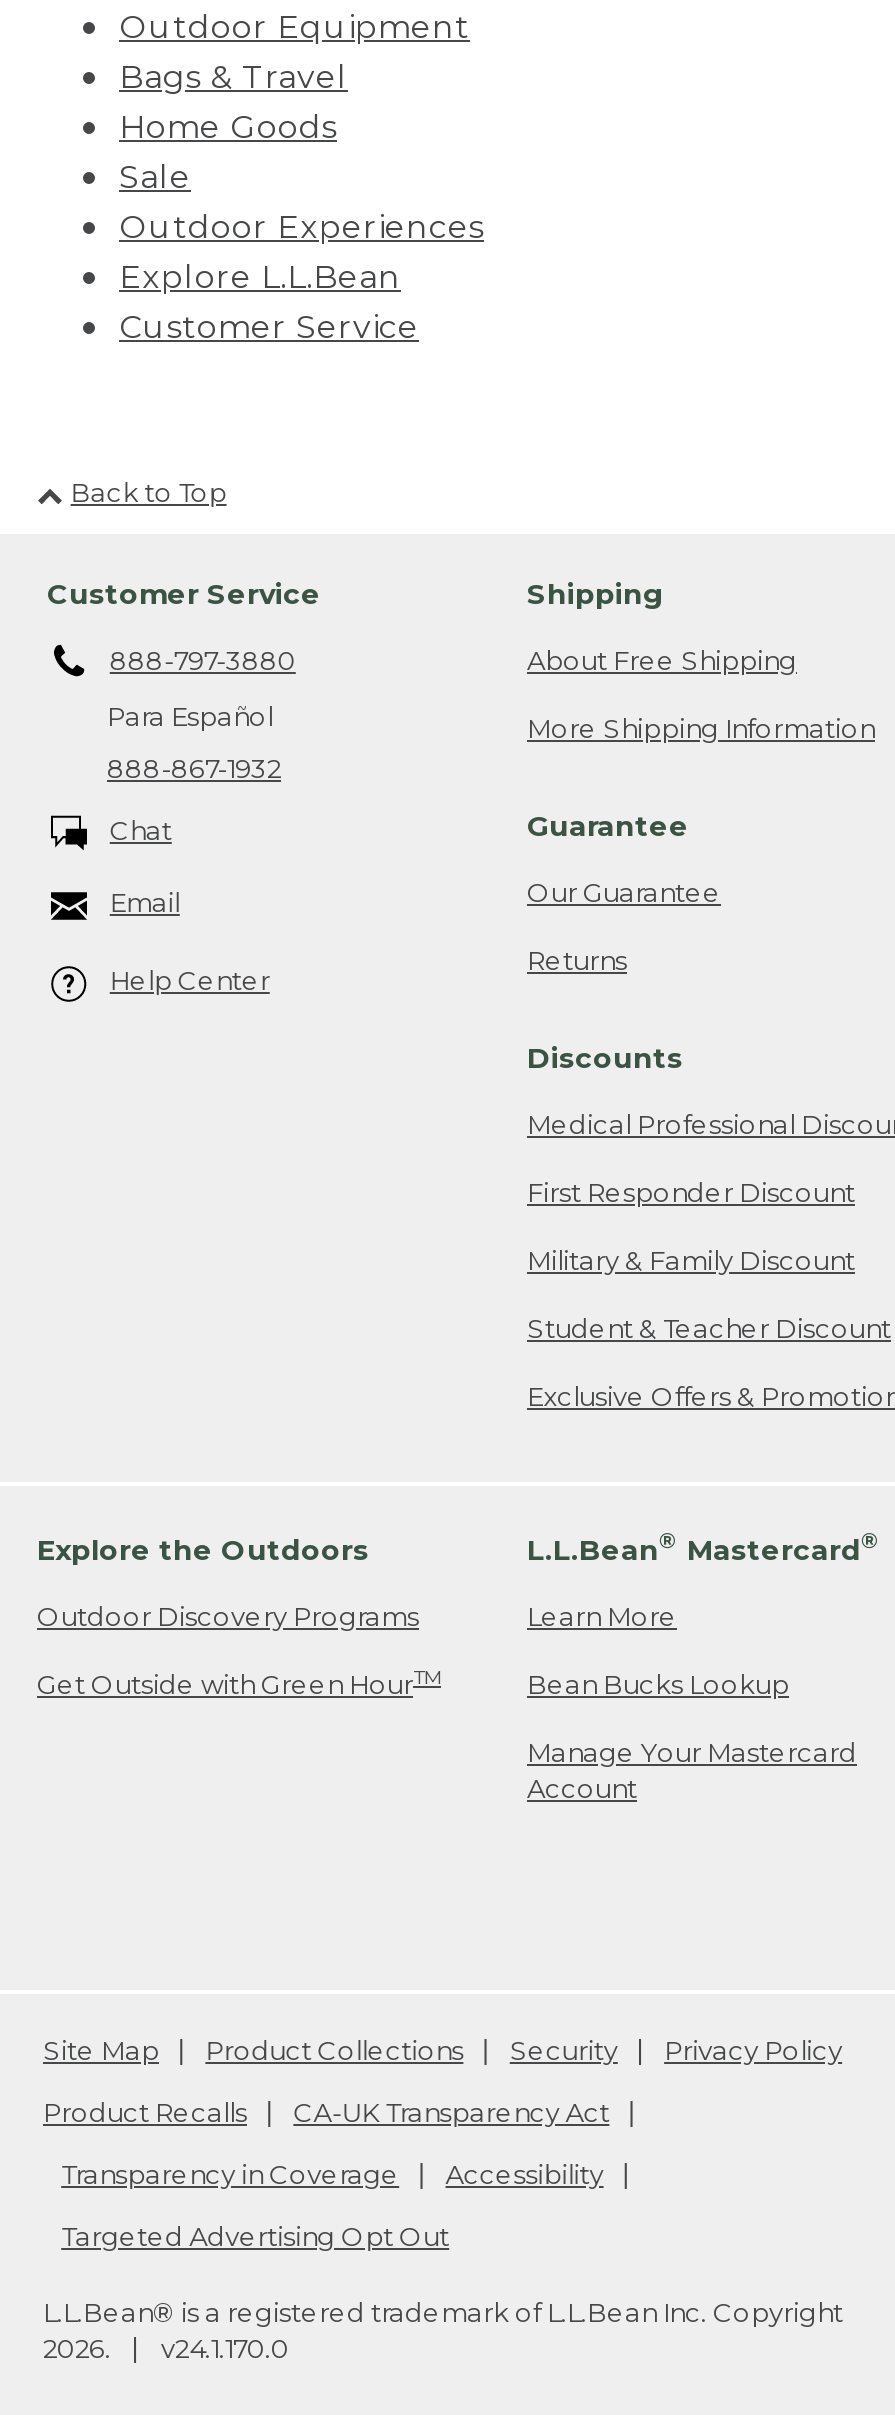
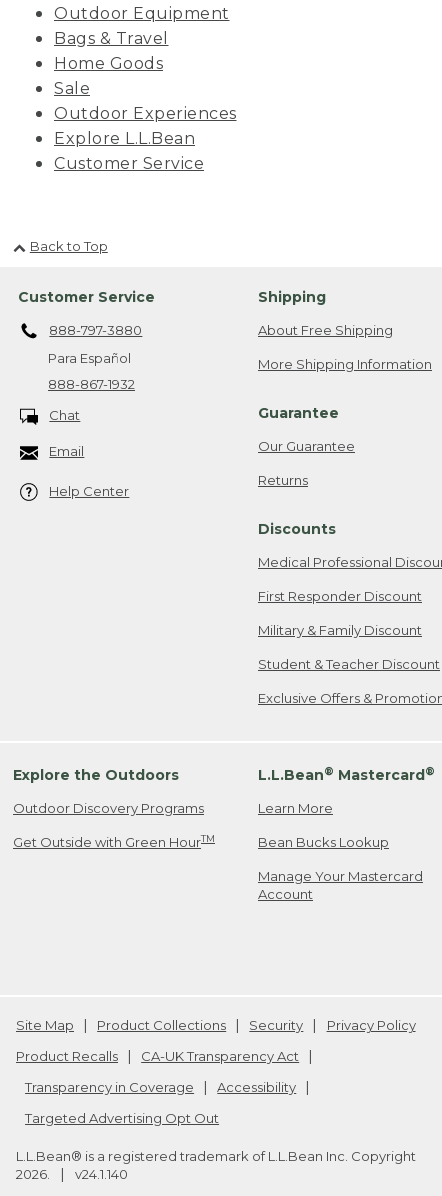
- 2026. v24.1.170.0
+ 2026. v24.1.140
